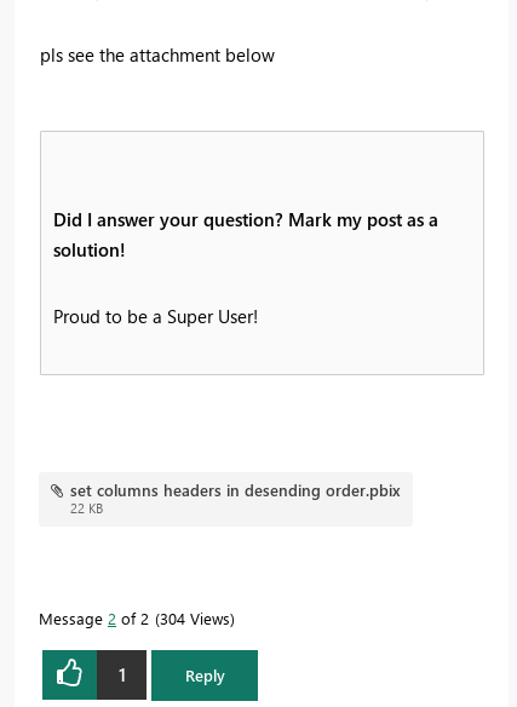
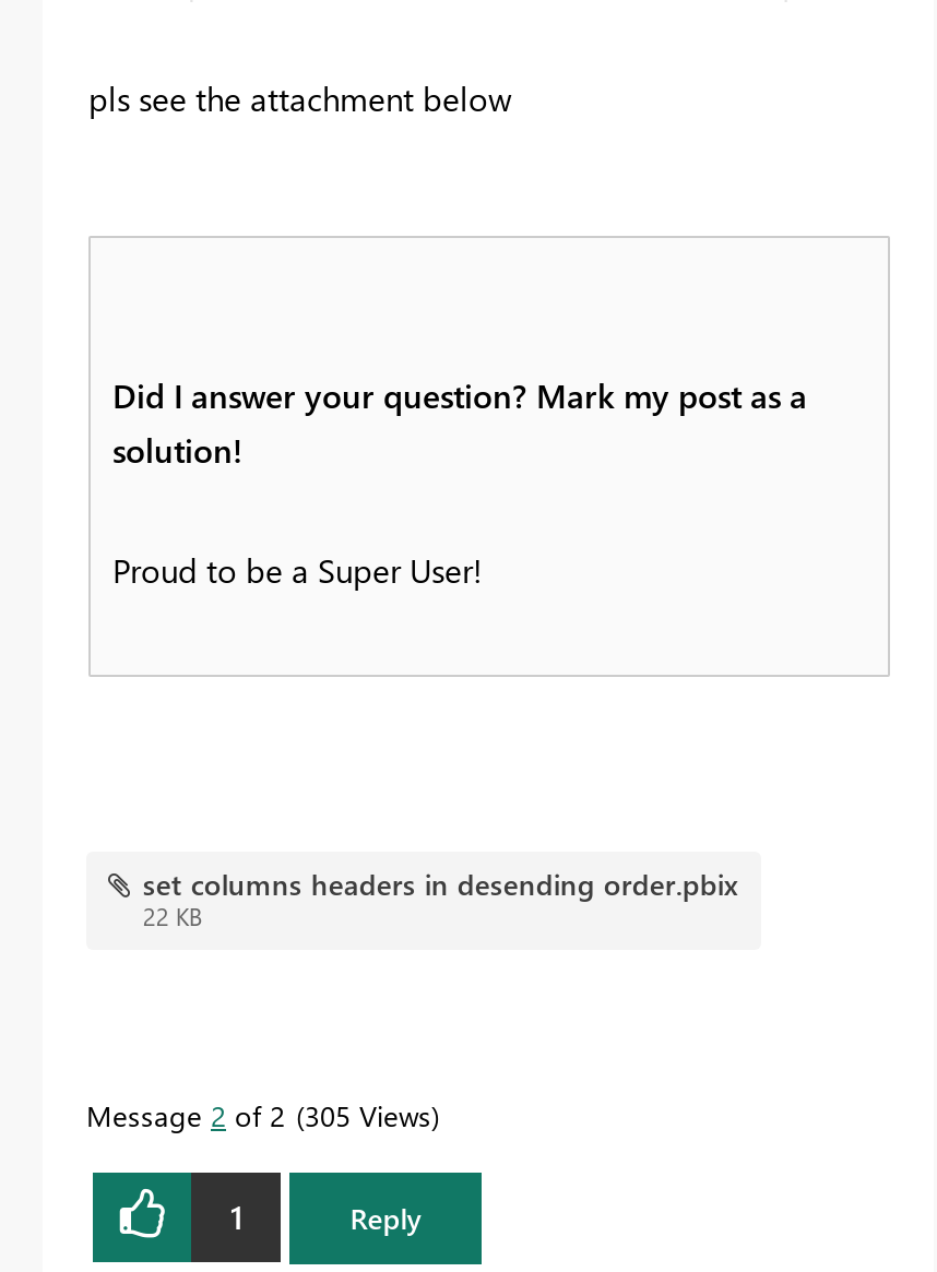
- Message 2 of 2 304 Views
+ Message 2 of 2 305 Views
